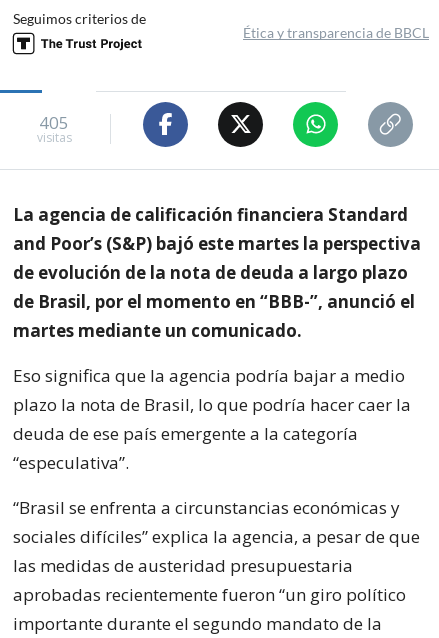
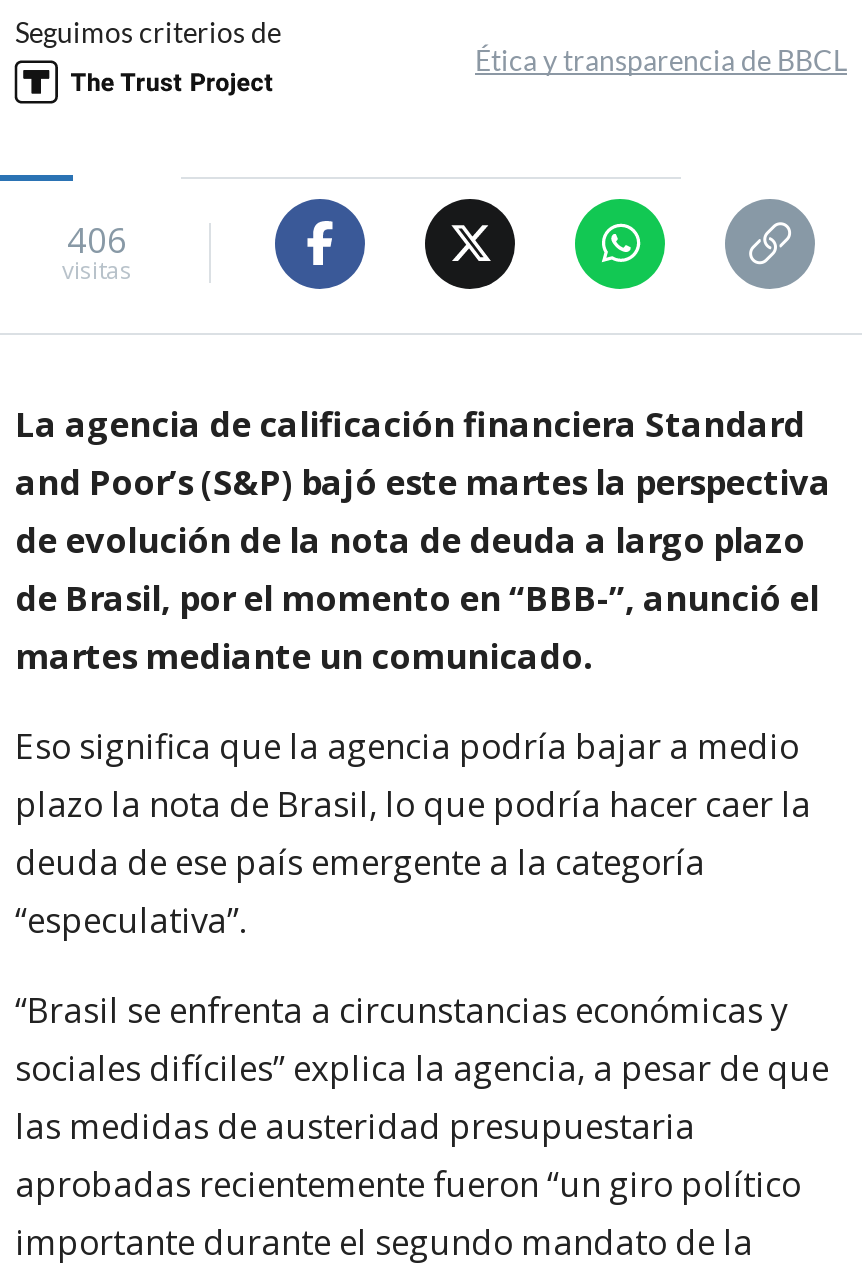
- 405
+ 406
